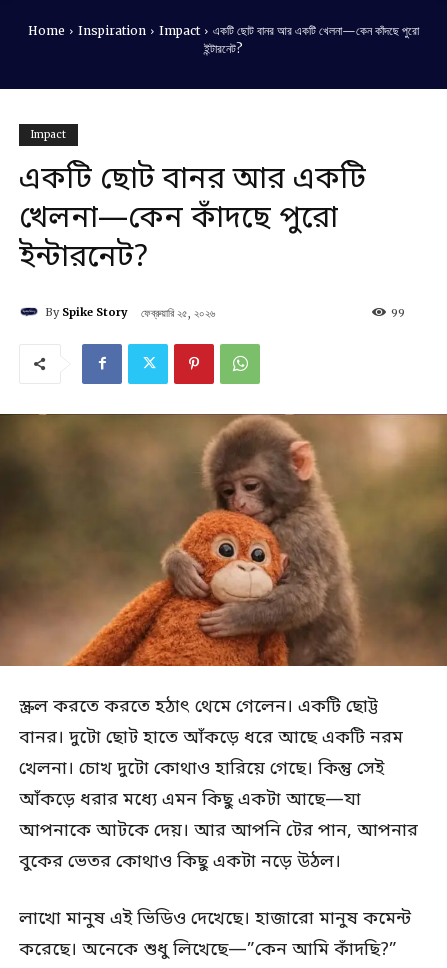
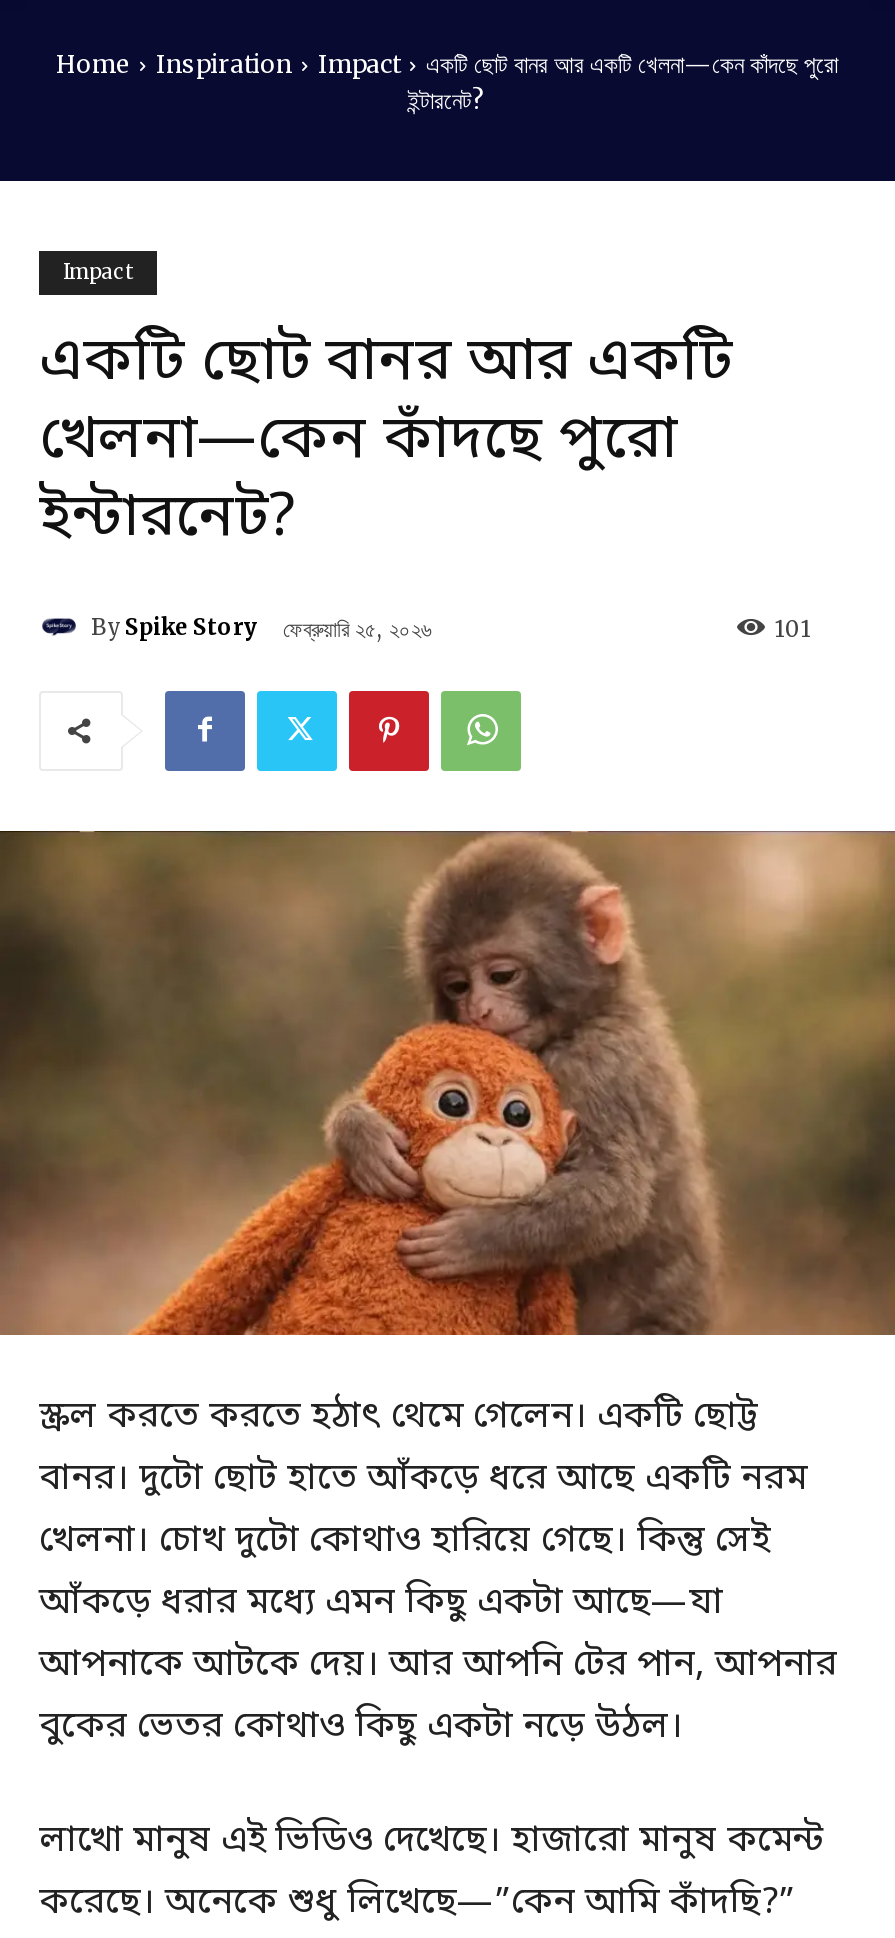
- 99
+ 101
